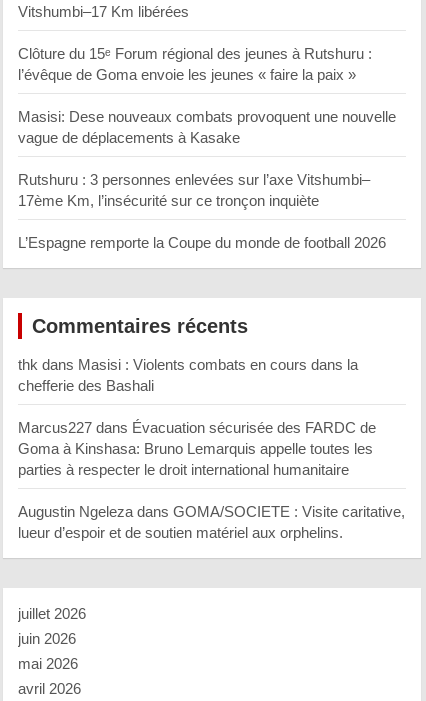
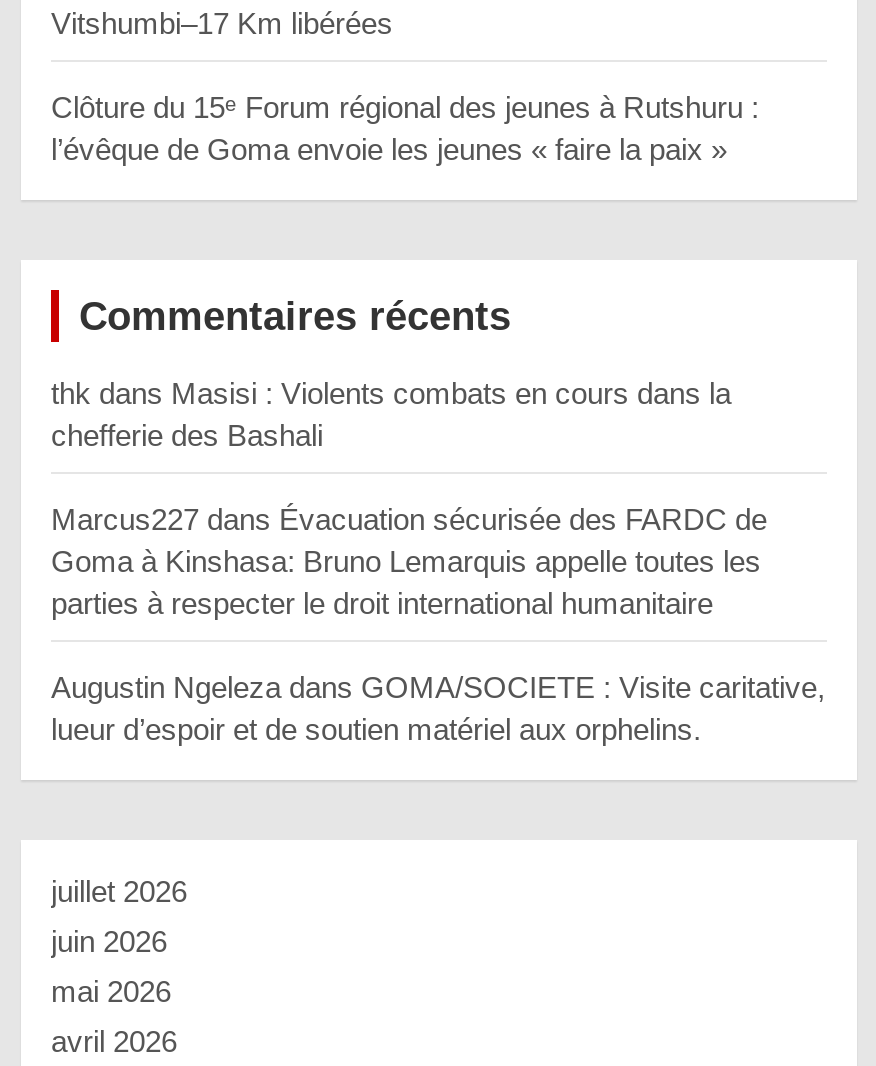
- Masisi: Dese nouveaux combats provoquent une nouvelle
- vague de déplacements à Kasake
- Rutshuru : 3 personnes enlevées sur l’axe Vitshumbi–
- 17ème Km, l’insécurité sur ce tronçon inquiète
- L’Espagne remporte la Coupe du monde de football 2026
